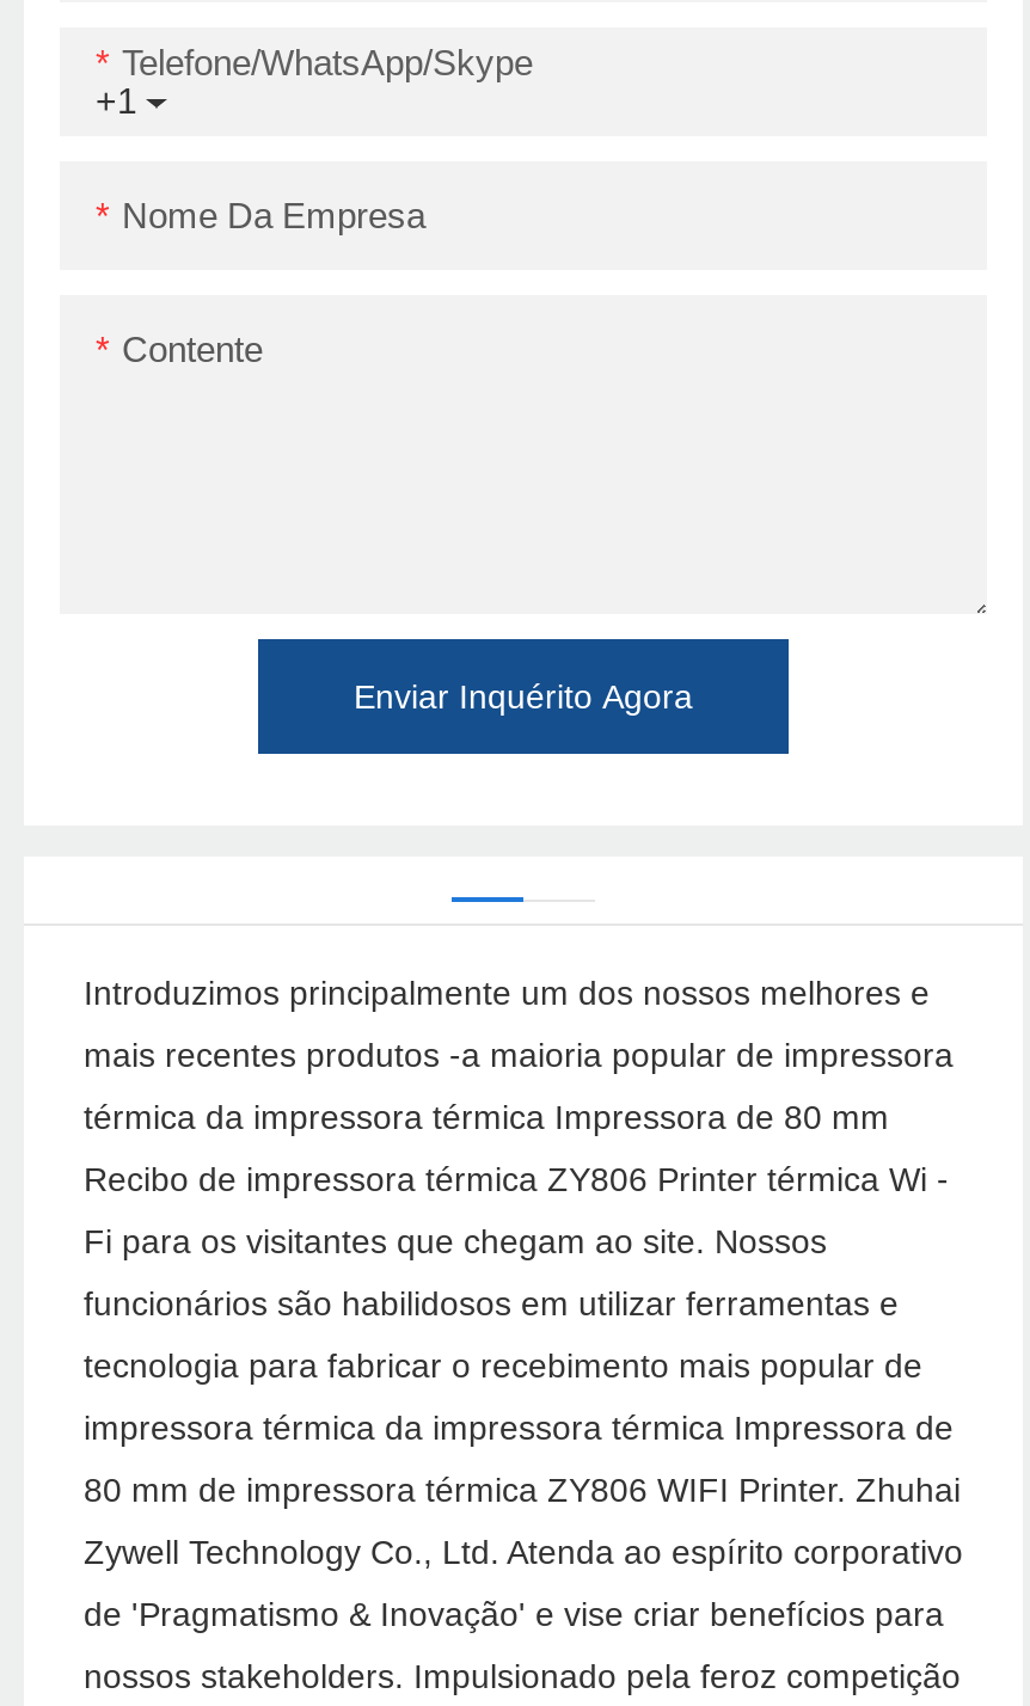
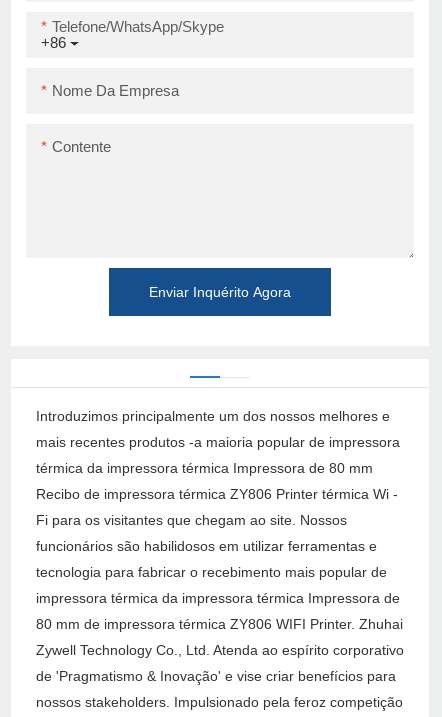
- +1
+ +86
